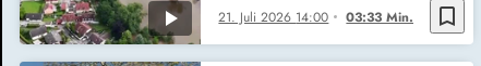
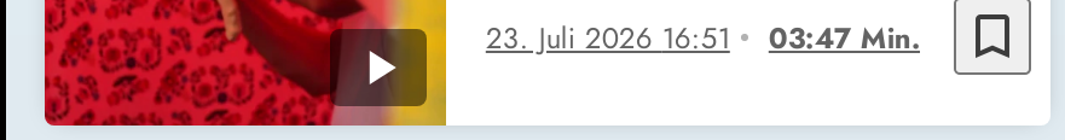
- 21. Juli 2026 14:00
- 03:33 Min.
+ 23. Juli 2026 16:51
+ 03:47 Min.
